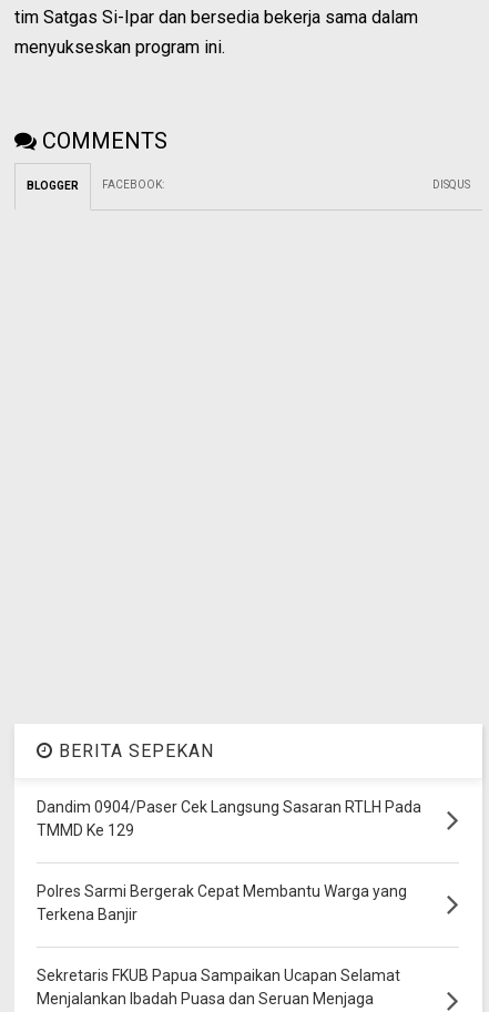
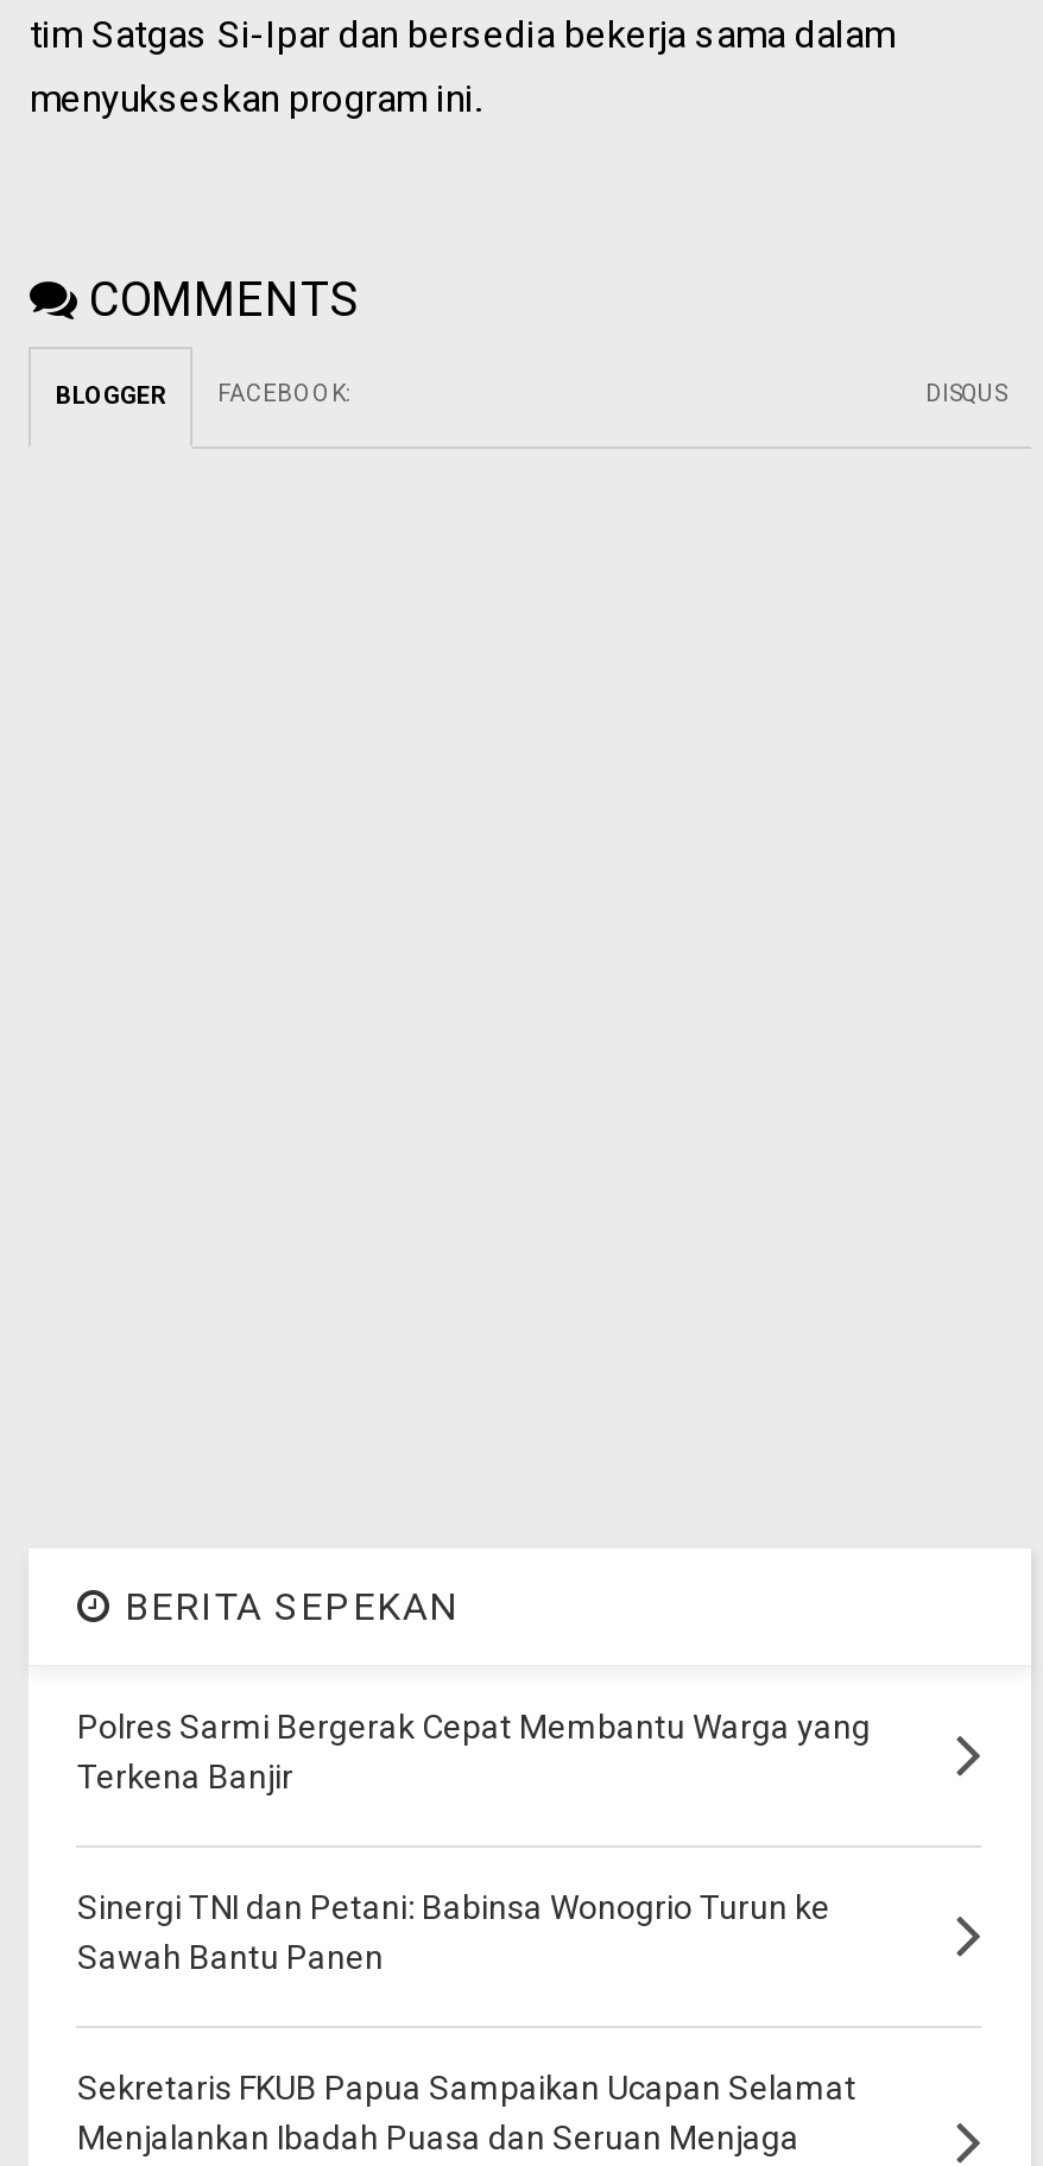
- Dandim 0904/Paser Cek Langsung Sasaran RTLH Pada
- TMMD Ke 129

moved up: Polres Sarmi Bergerak Cepat Membantu Warga yang | Terkena Banjir

+ Sinergi TNI dan Petani: Babinsa Wonogrio Turun ke
+ Sawah Bantu Panen
